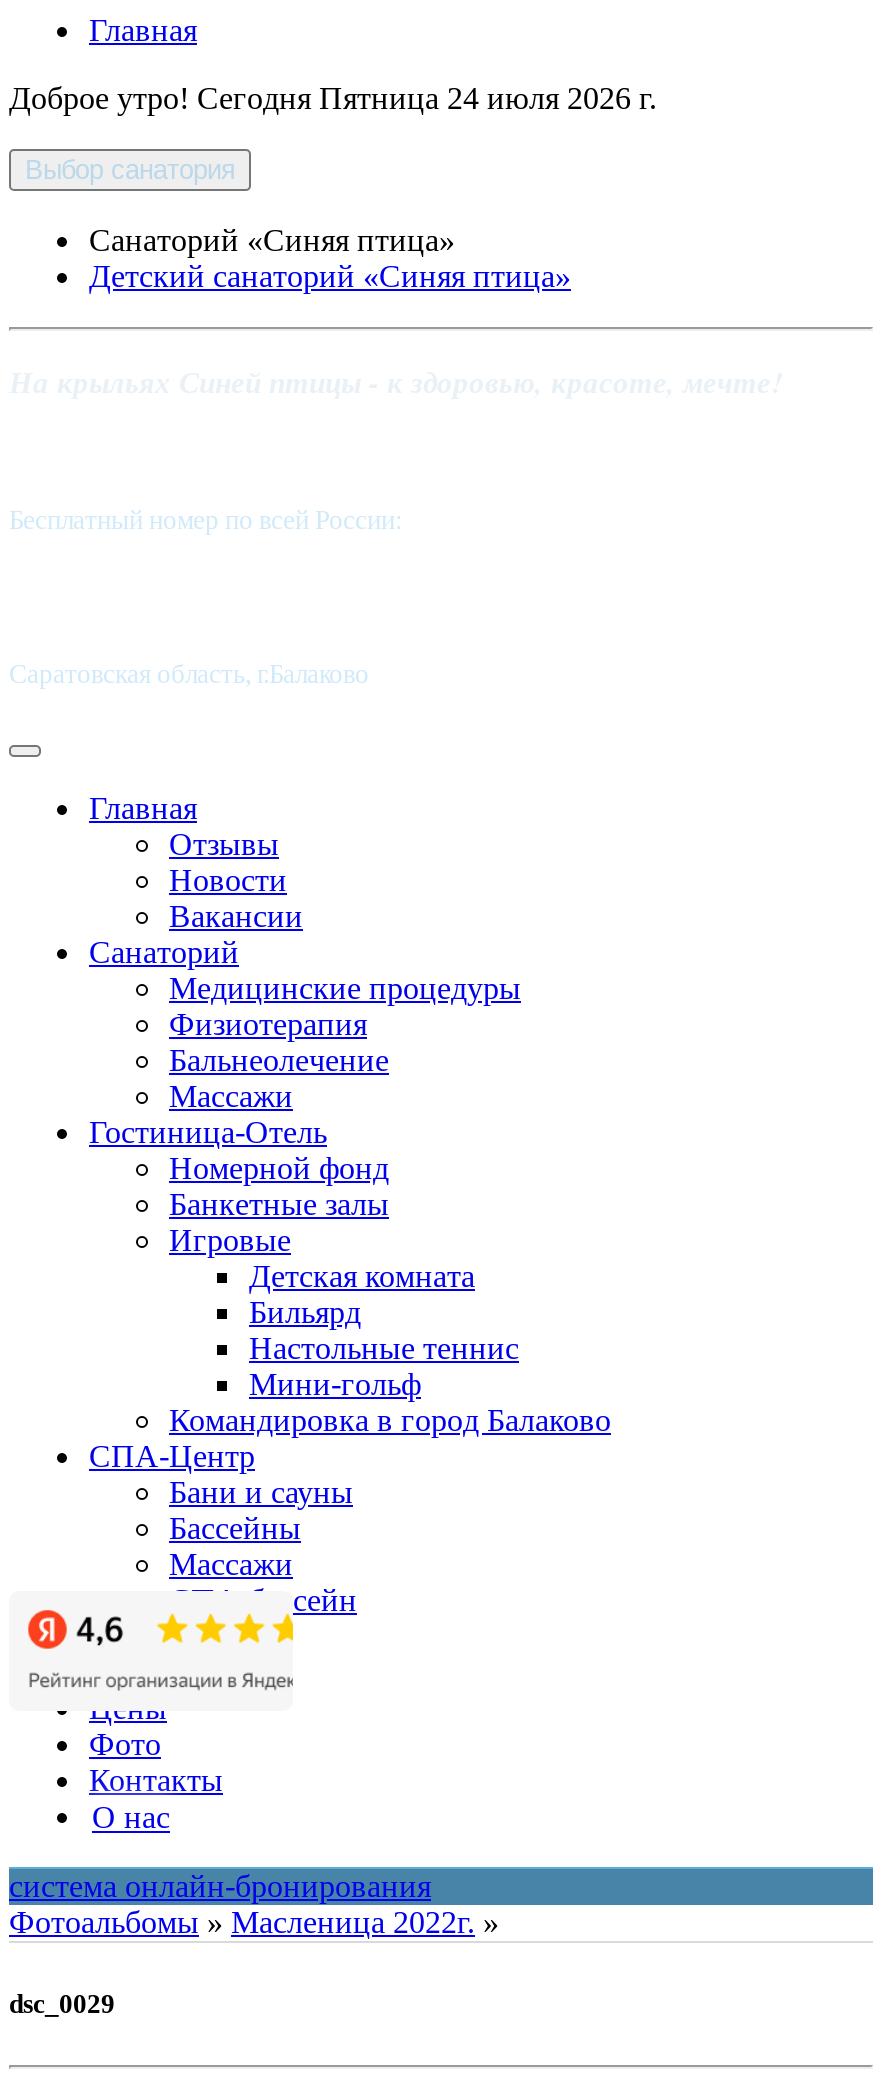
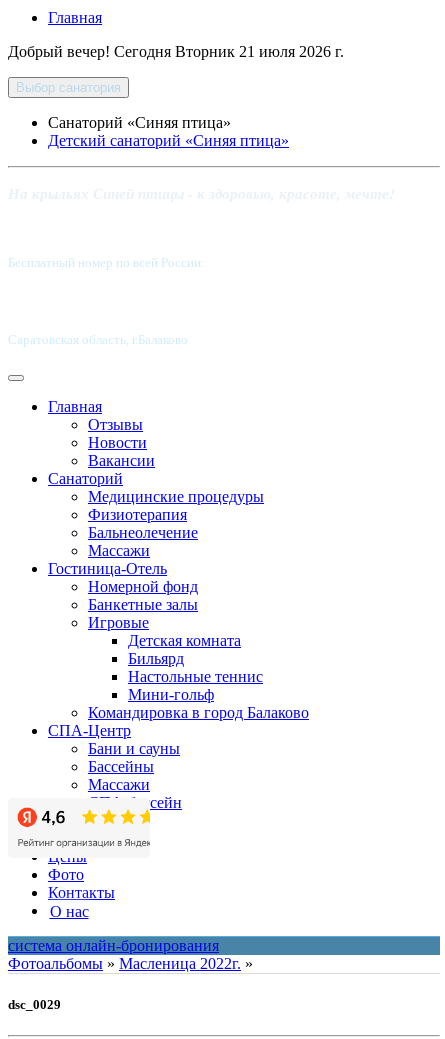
- Доброе утро! Сегодня Пятница 24 июля 2026 г.
+ Добрый вечер! Сегодня Вторник 21 июля 2026 г.
